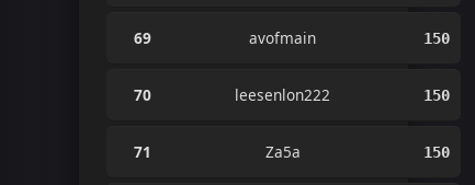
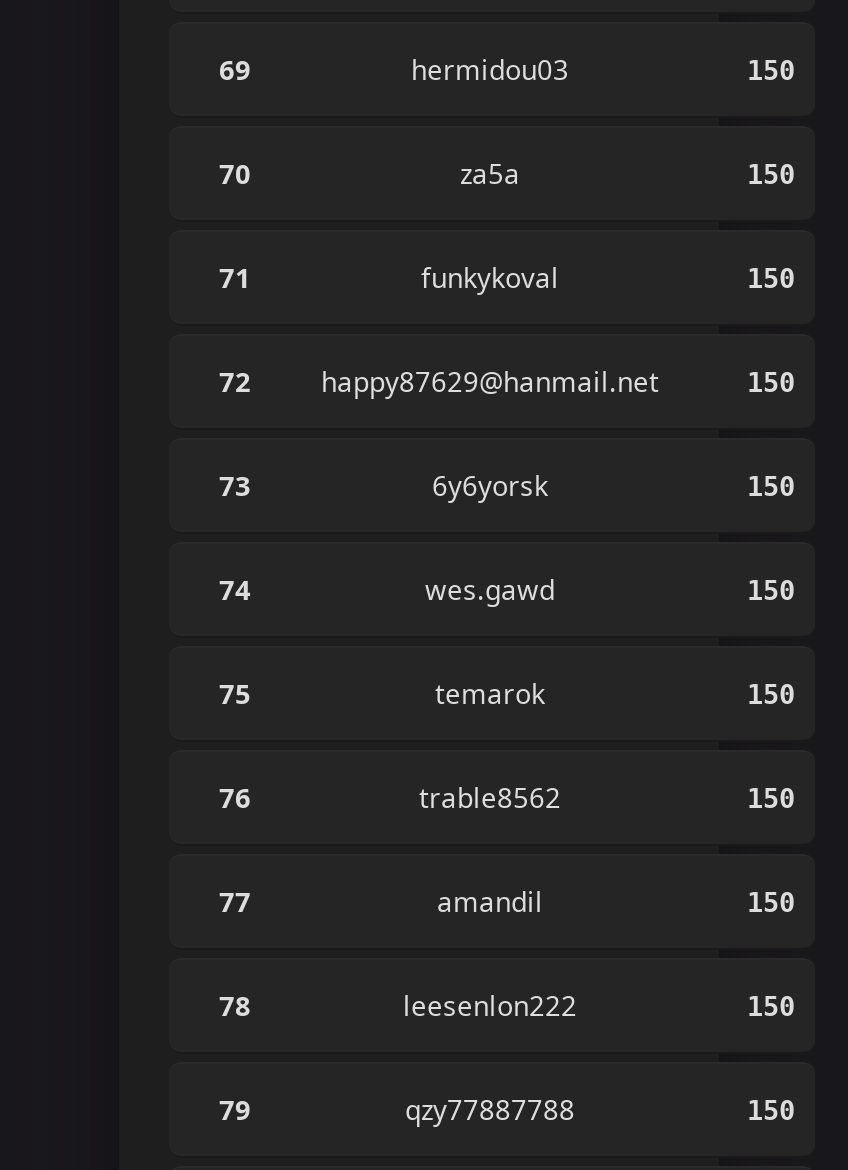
- avofmain
+ hermidou03

+ za5a
+ 150
+ 71
+ funkykoval
+ 150
+ 72
+ happy87629@hanmail.net
+ 150
+ 73
+ 6y6yorsk
+ 150
+ 74
+ wes.gawd
+ 150
+ 75
+ temarok
+ 150
+ 76
+ trable8562
+ 150
+ 77
+ amandil
+ 150
+ 78

- 71
- Za5a
+ 79
+ qzy77887788
